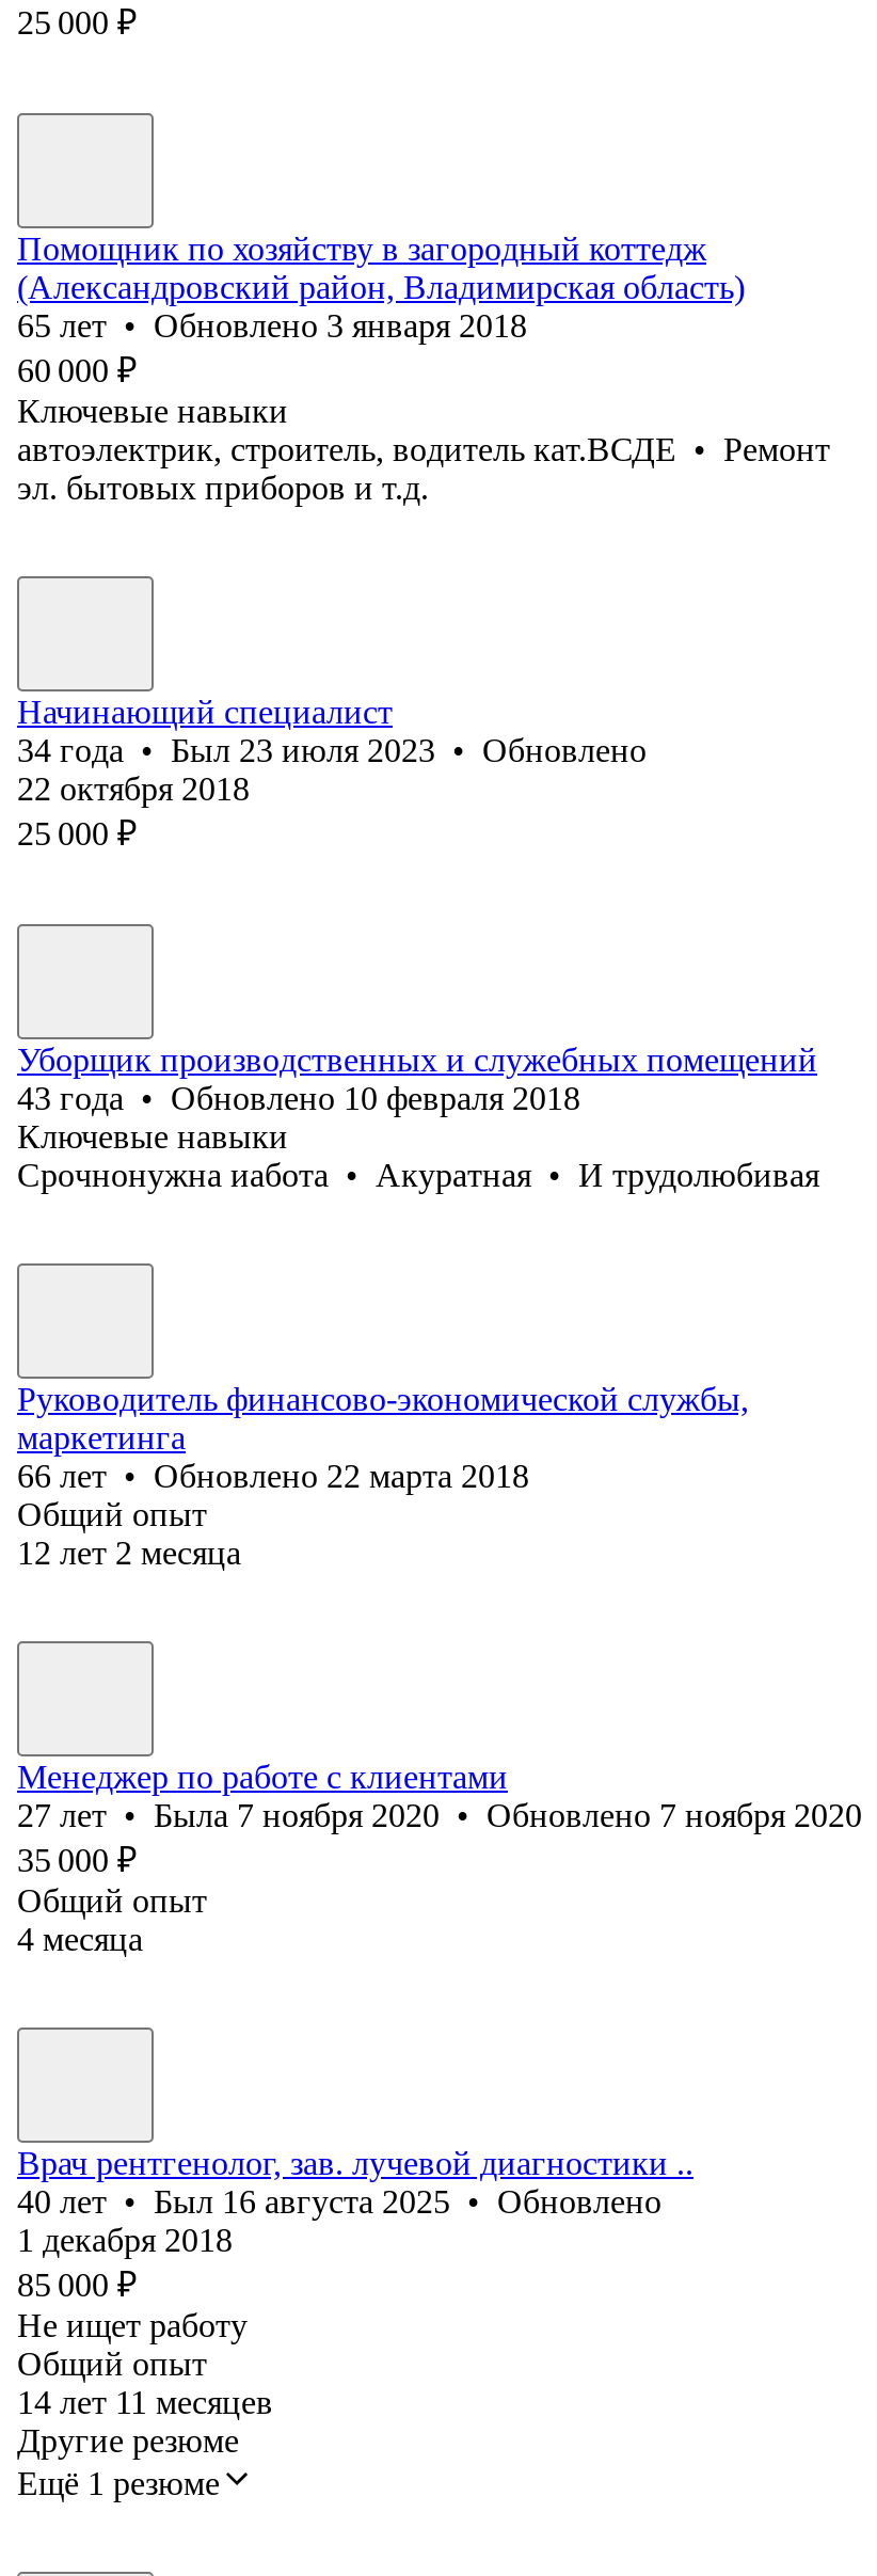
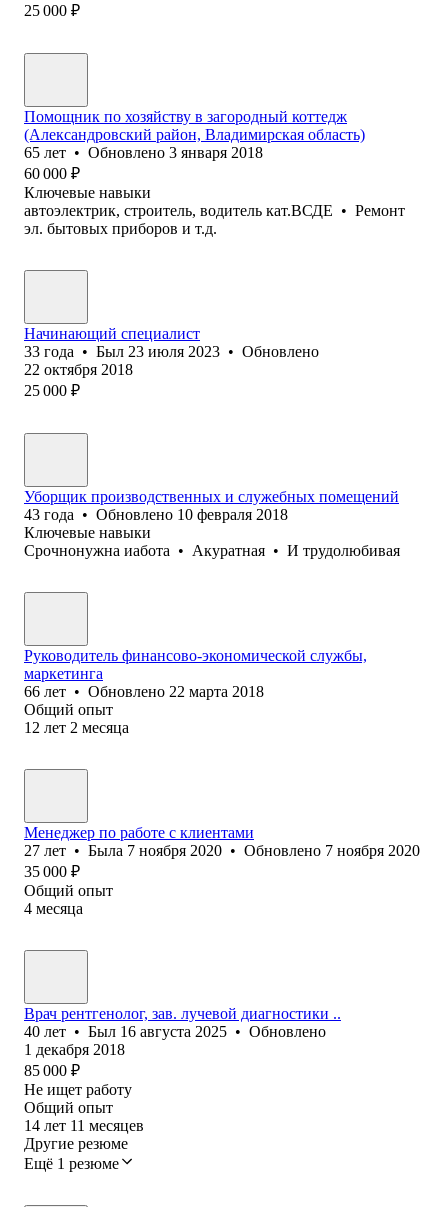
- 34 года • Был 23 июля 2023 • Обновлено
+ 33 года • Был 23 июля 2023 • Обновлено
